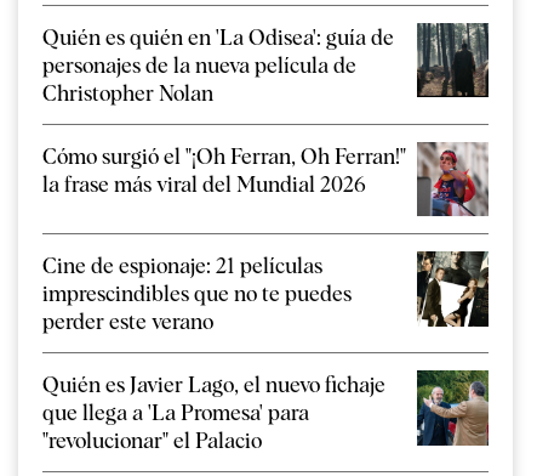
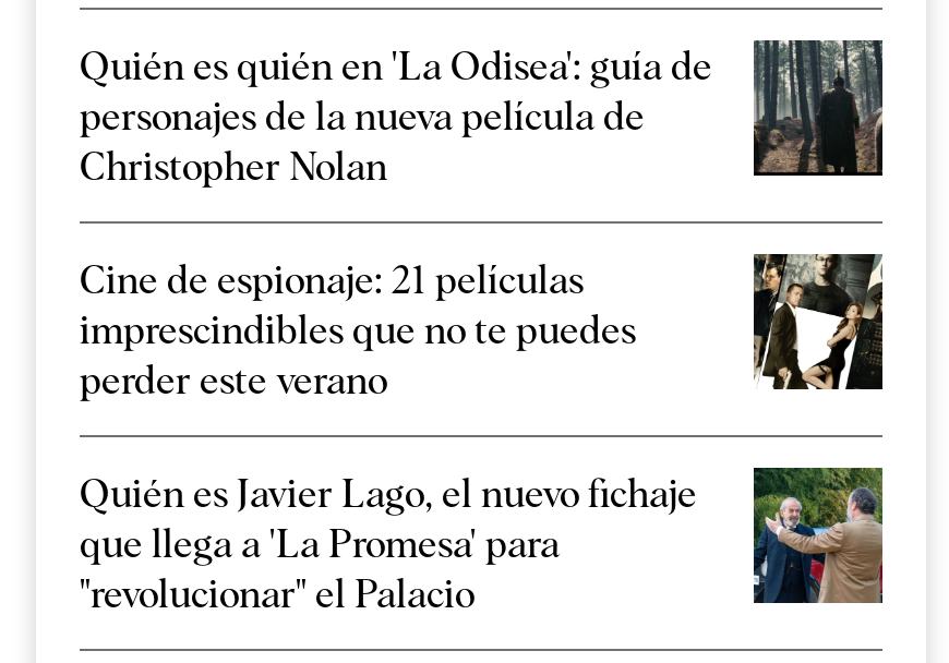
- [image]
- Cómo surgió el "¡Oh Ferran, Oh Ferran!"
- la frase más viral del Mundial 2026
